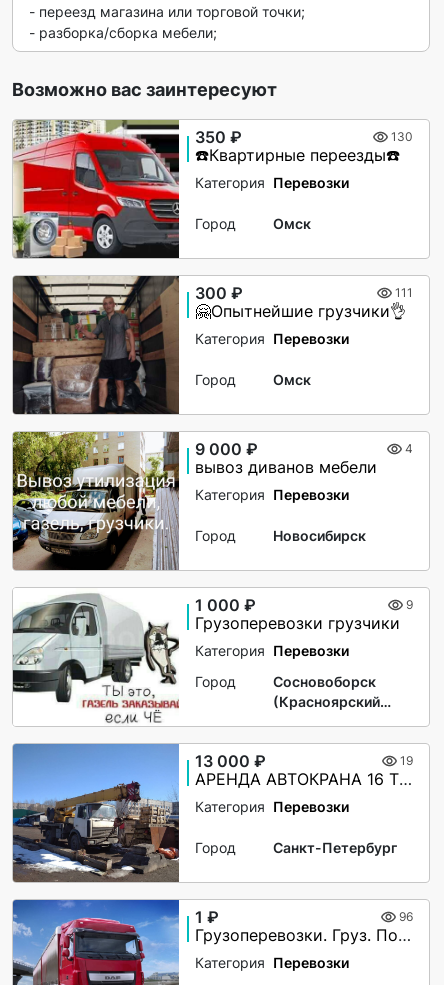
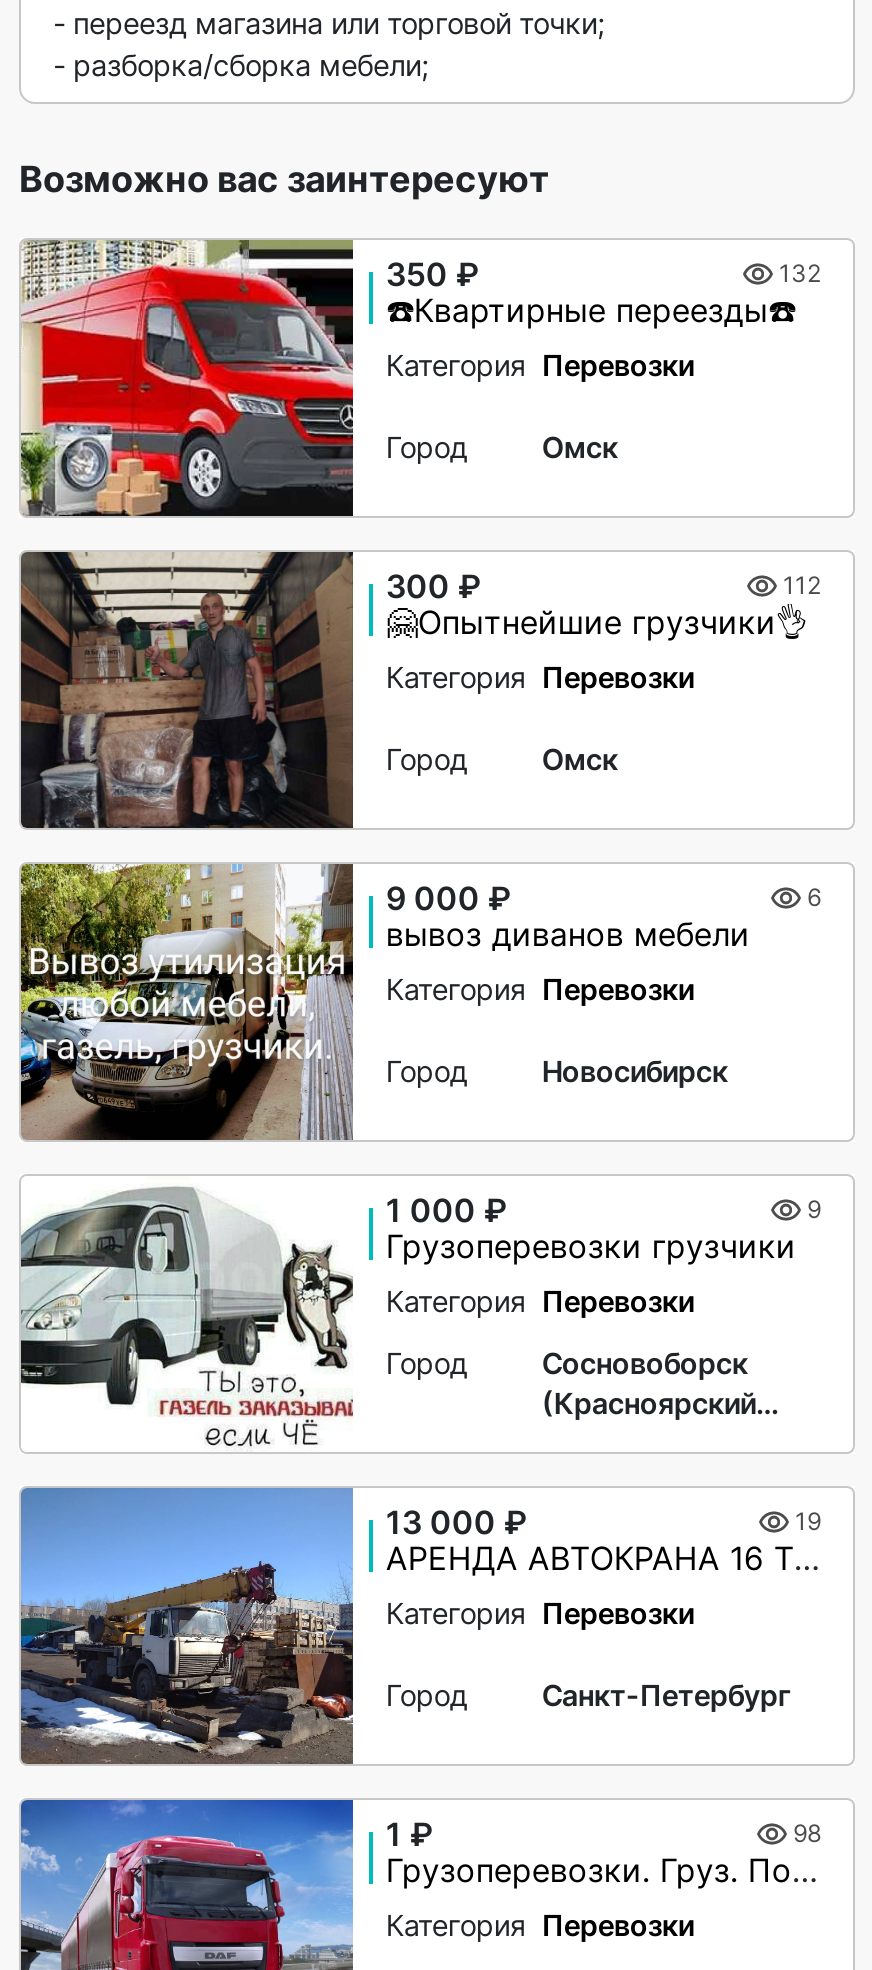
- 130
+ 132

- 111
+ 112

- 4
+ 6

- 96
+ 98
